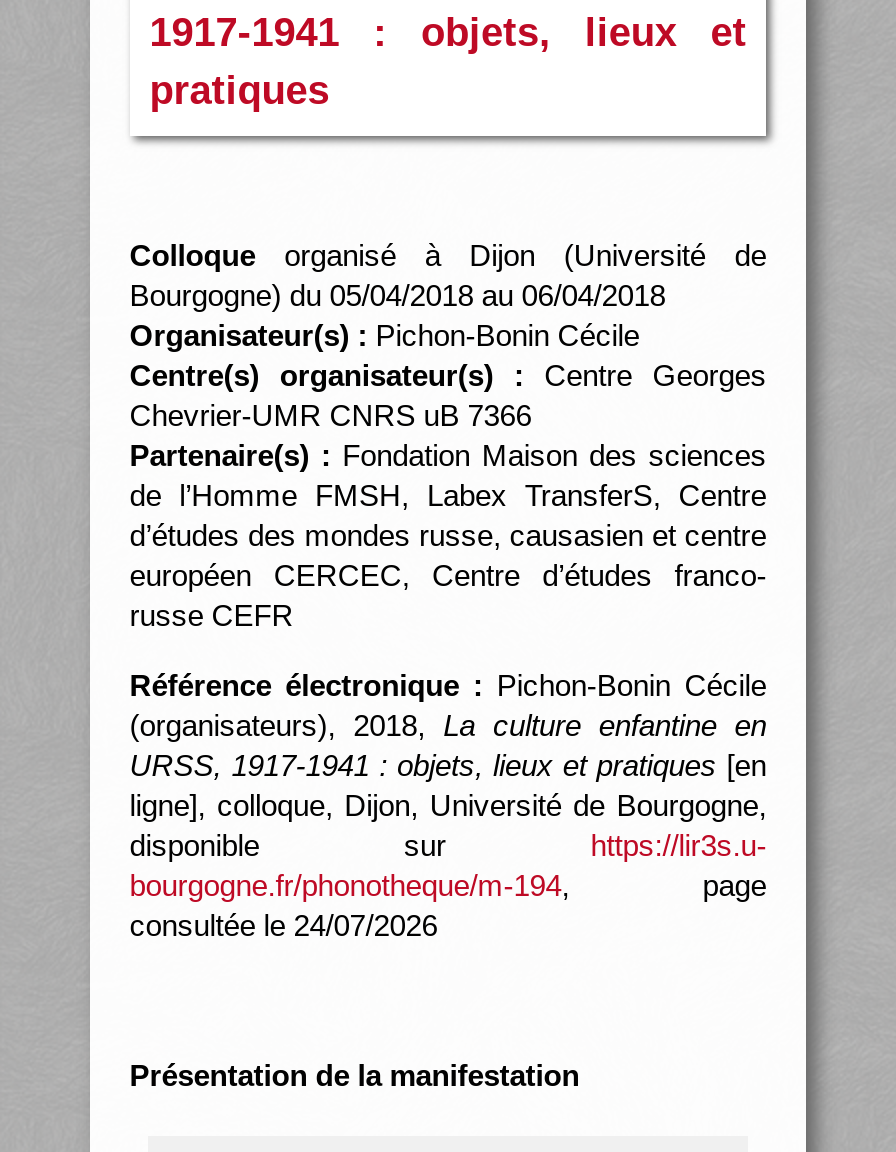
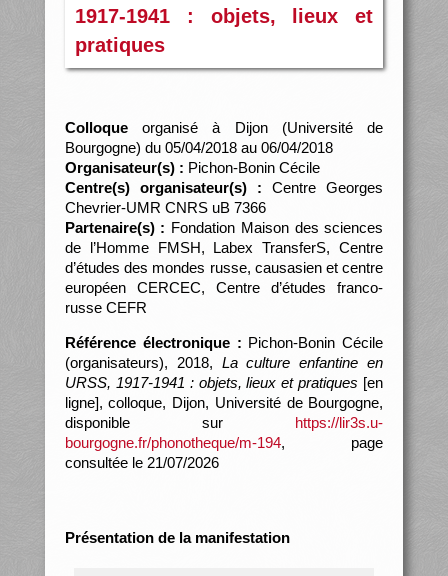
- consultée le 24/07/2026
+ consultée le 21/07/2026
